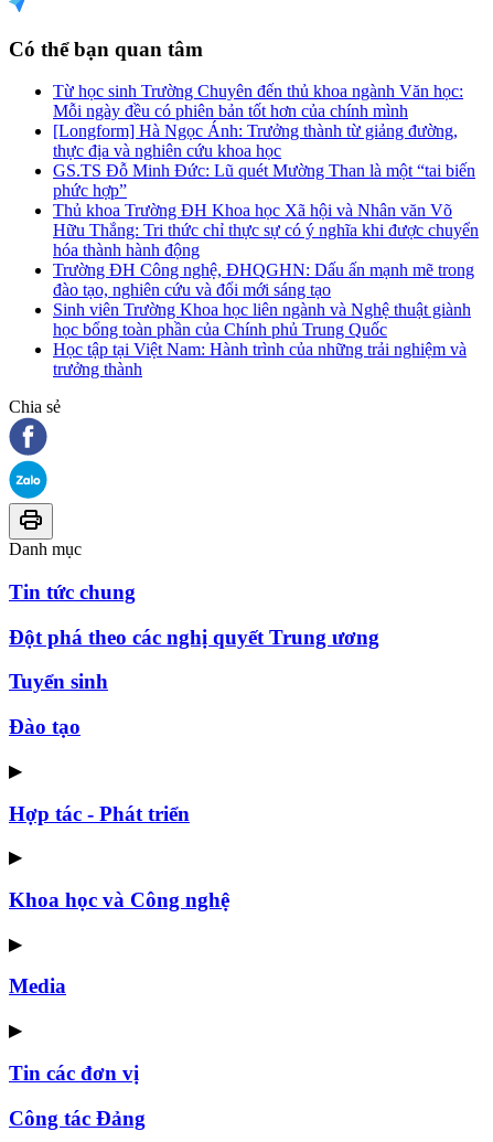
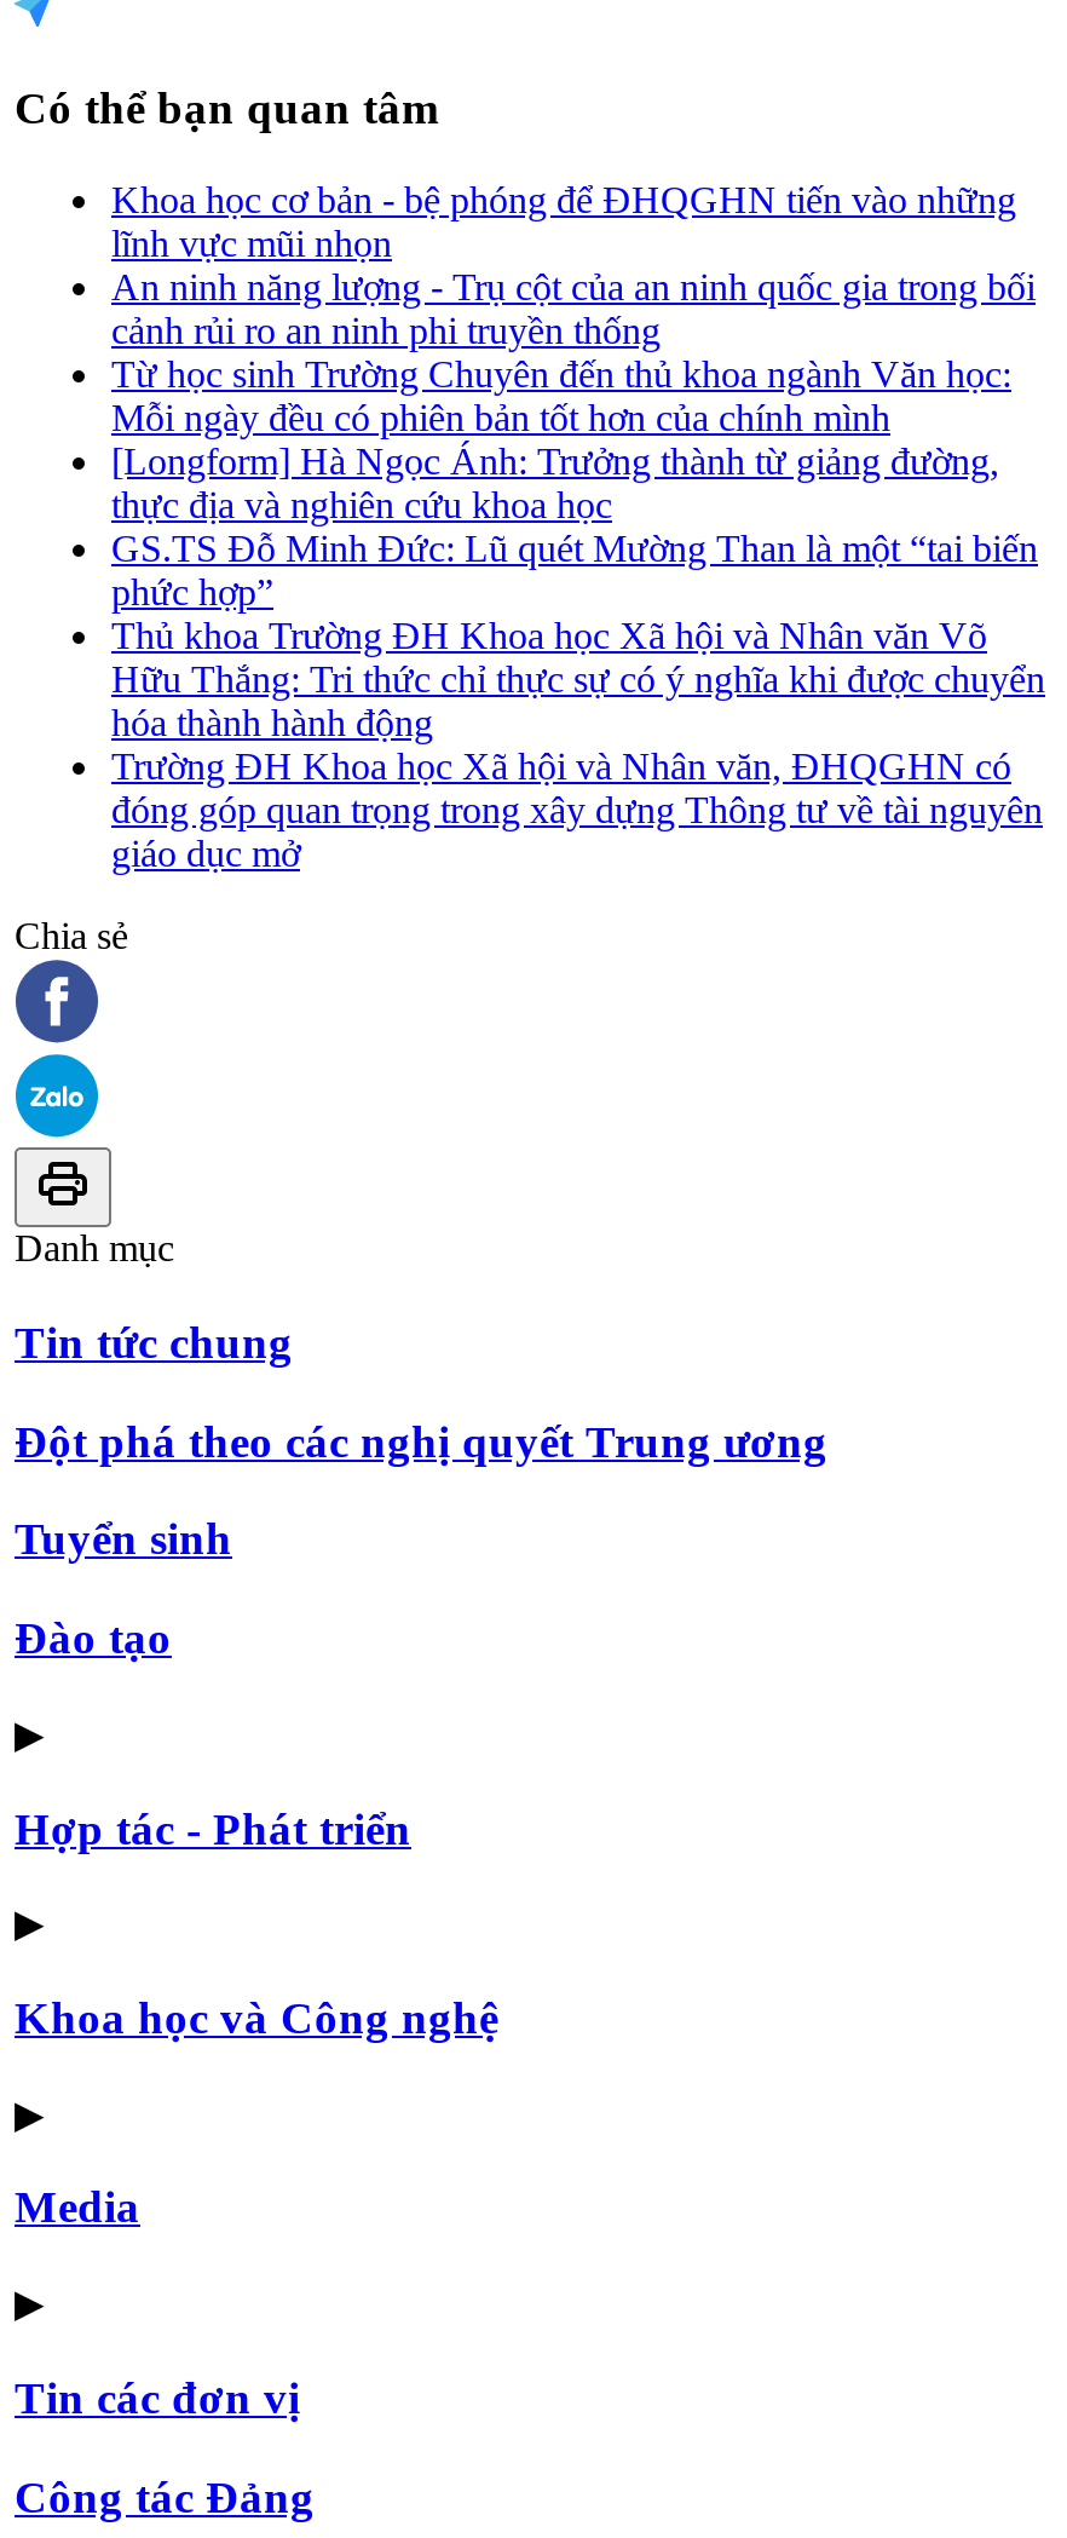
+ Khoa học cơ bản - bệ phóng để ĐHQGHN tiến vào những
+ lĩnh vực mũi nhọn
+ An ninh năng lượng - Trụ cột của an ninh quốc gia trong bối
+ cảnh rủi ro an ninh phi truyền thống

moved down: Từ học sinh Trường Chuyên đến thủ khoa ngành Văn học: | Mỗi ngày đều có phiên bản tốt hơn của chính mình | [Longform] Hà Ngọc Ánh: Trưởng thành từ giảng đường, | ... | Hữu Thắng: Tri thức chỉ thực sự có ý nghĩa khi được chuyển | hóa thành hành động

- Trường ĐH Công nghệ, ĐHQGHN: Dấu ấn mạnh mẽ trong
- đào tạo, nghiên cứu và đổi mới sáng tạo
- Sinh viên Trường Khoa học liên ngành và Nghệ thuật giành
- học bổng toàn phần của Chính phủ Trung Quốc
- Học tập tại Việt Nam: Hành trình của những trải nghiệm và
- trưởng thành
+ Trường ĐH Khoa học Xã hội và Nhân văn, ĐHQGHN có
+ đóng góp quan trọng trong xây dựng Thông tư về tài nguyên
+ giáo dục mở
